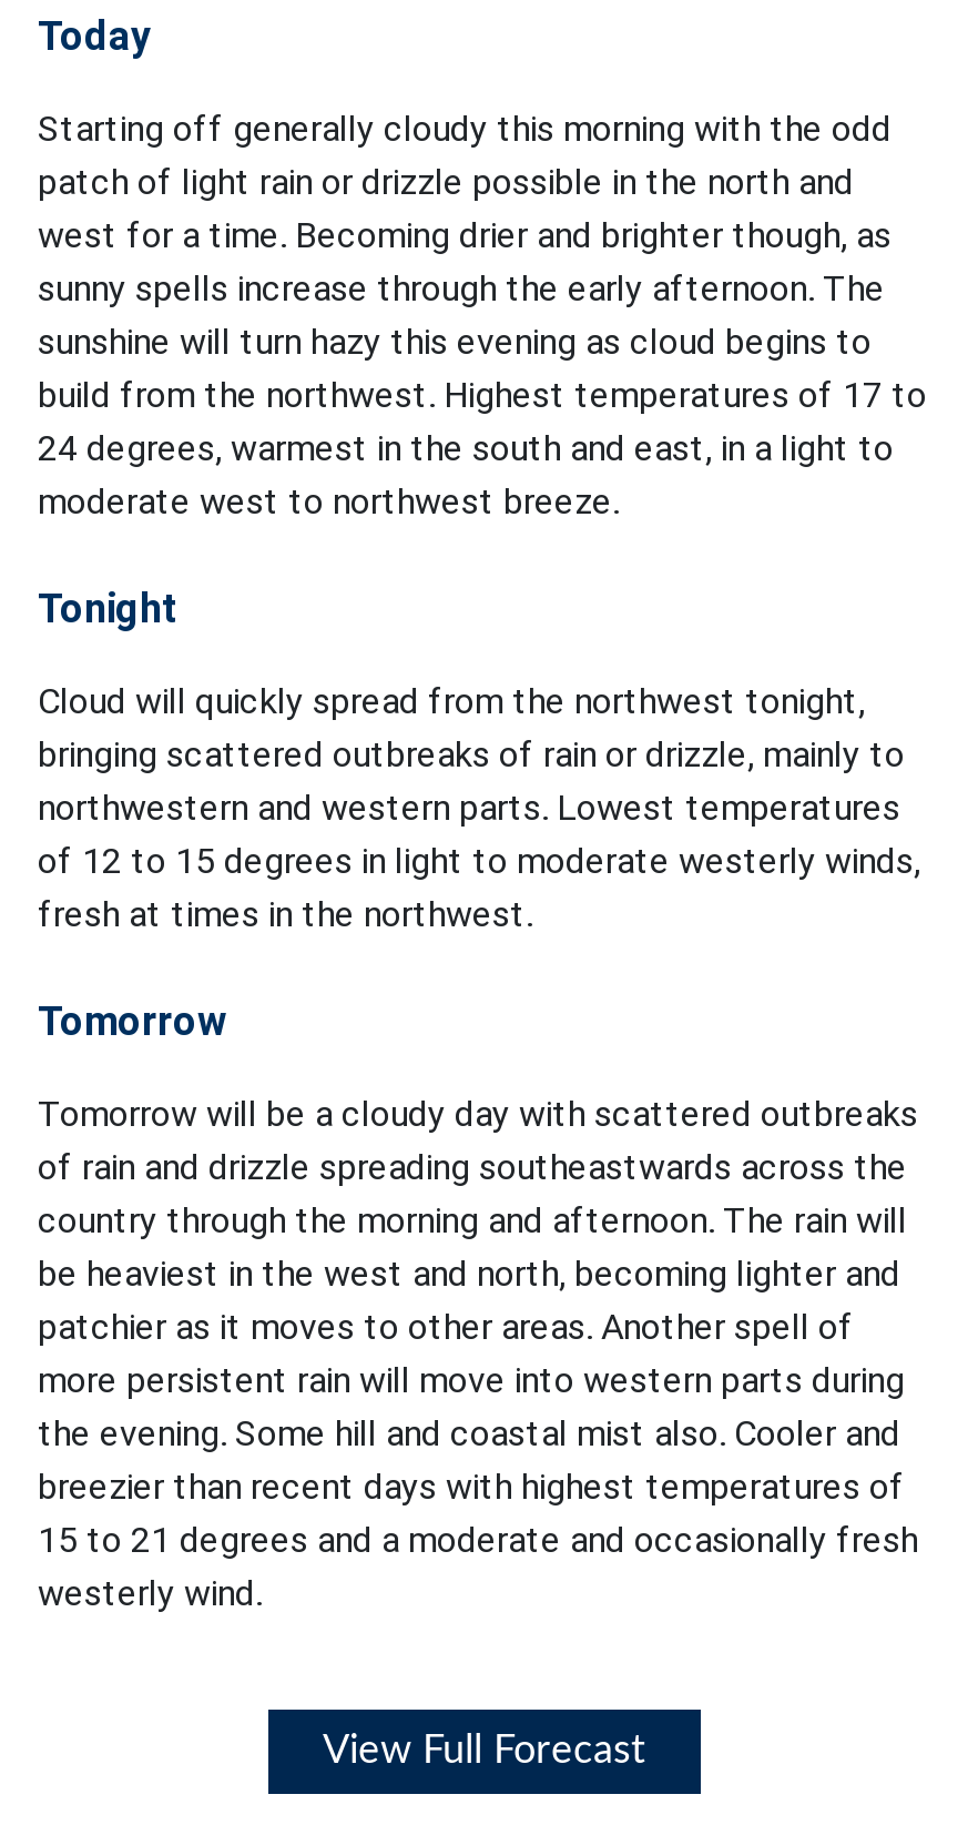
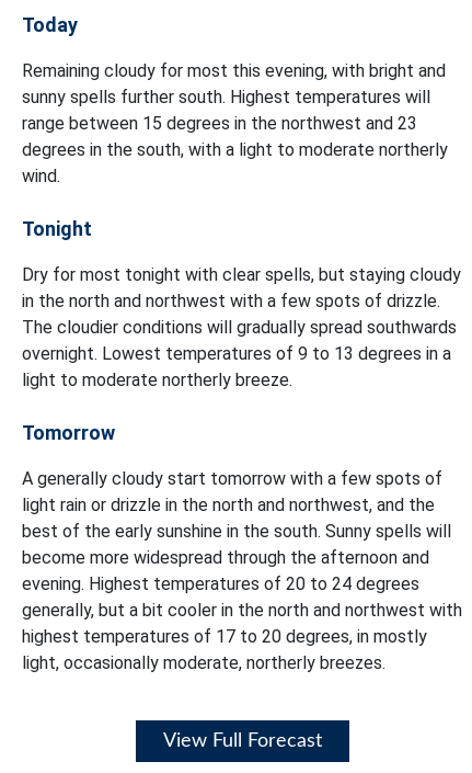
- Starting off generally cloudy this morning with the odd
- patch of light rain or drizzle possible in the north and
- west for a time. Becoming drier and brighter though, as
- sunny spells increase through the early afternoon. The
- sunshine will turn hazy this evening as cloud begins to
- build from the northwest. Highest temperatures of 17 to
- 24 degrees, warmest in the south and east, in a light to
- moderate west to northwest breeze.
+ Remaining cloudy for most this evening, with bright and
+ sunny spells further south. Highest temperatures will
+ range between 15 degrees in the northwest and 23
+ degrees in the south, with a light to moderate northerly
+ wind.

- Cloud will quickly spread from the northwest tonight,
- bringing scattered outbreaks of rain or drizzle, mainly to
- northwestern and western parts. Lowest temperatures
- of 12 to 15 degrees in light to moderate westerly winds,
- fresh at times in the northwest.
+ Dry for most tonight with clear spells, but staying cloudy
+ in the north and northwest with a few spots of drizzle.
+ The cloudier conditions will gradually spread southwards
+ overnight. Lowest temperatures of 9 to 13 degrees in a
+ light to moderate northerly breeze.

- Tomorrow will be a cloudy day with scattered outbreaks
- of rain and drizzle spreading southeastwards across the
- country through the morning and afternoon. The rain will
- be heaviest in the west and north, becoming lighter and
- patchier as it moves to other areas. Another spell of
- more persistent rain will move into western parts during
- the evening. Some hill and coastal mist also. Cooler and
- breezier than recent days with highest temperatures of
- 15 to 21 degrees and a moderate and occasionally fresh
- westerly wind.
+ A generally cloudy start tomorrow with a few spots of
+ light rain or drizzle in the north and northwest, and the
+ best of the early sunshine in the south. Sunny spells will
+ become more widespread through the afternoon and
+ evening. Highest temperatures of 20 to 24 degrees
+ generally, but a bit cooler in the north and northwest with
+ highest temperatures of 17 to 20 degrees, in mostly
+ light, occasionally moderate, northerly breezes.
